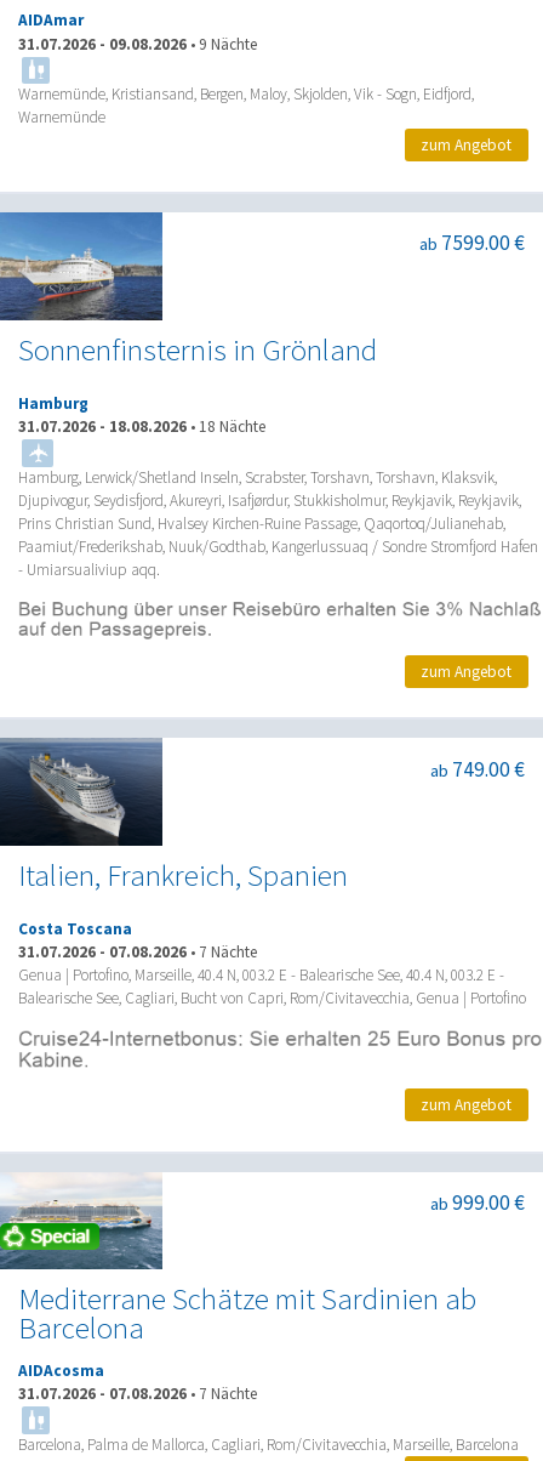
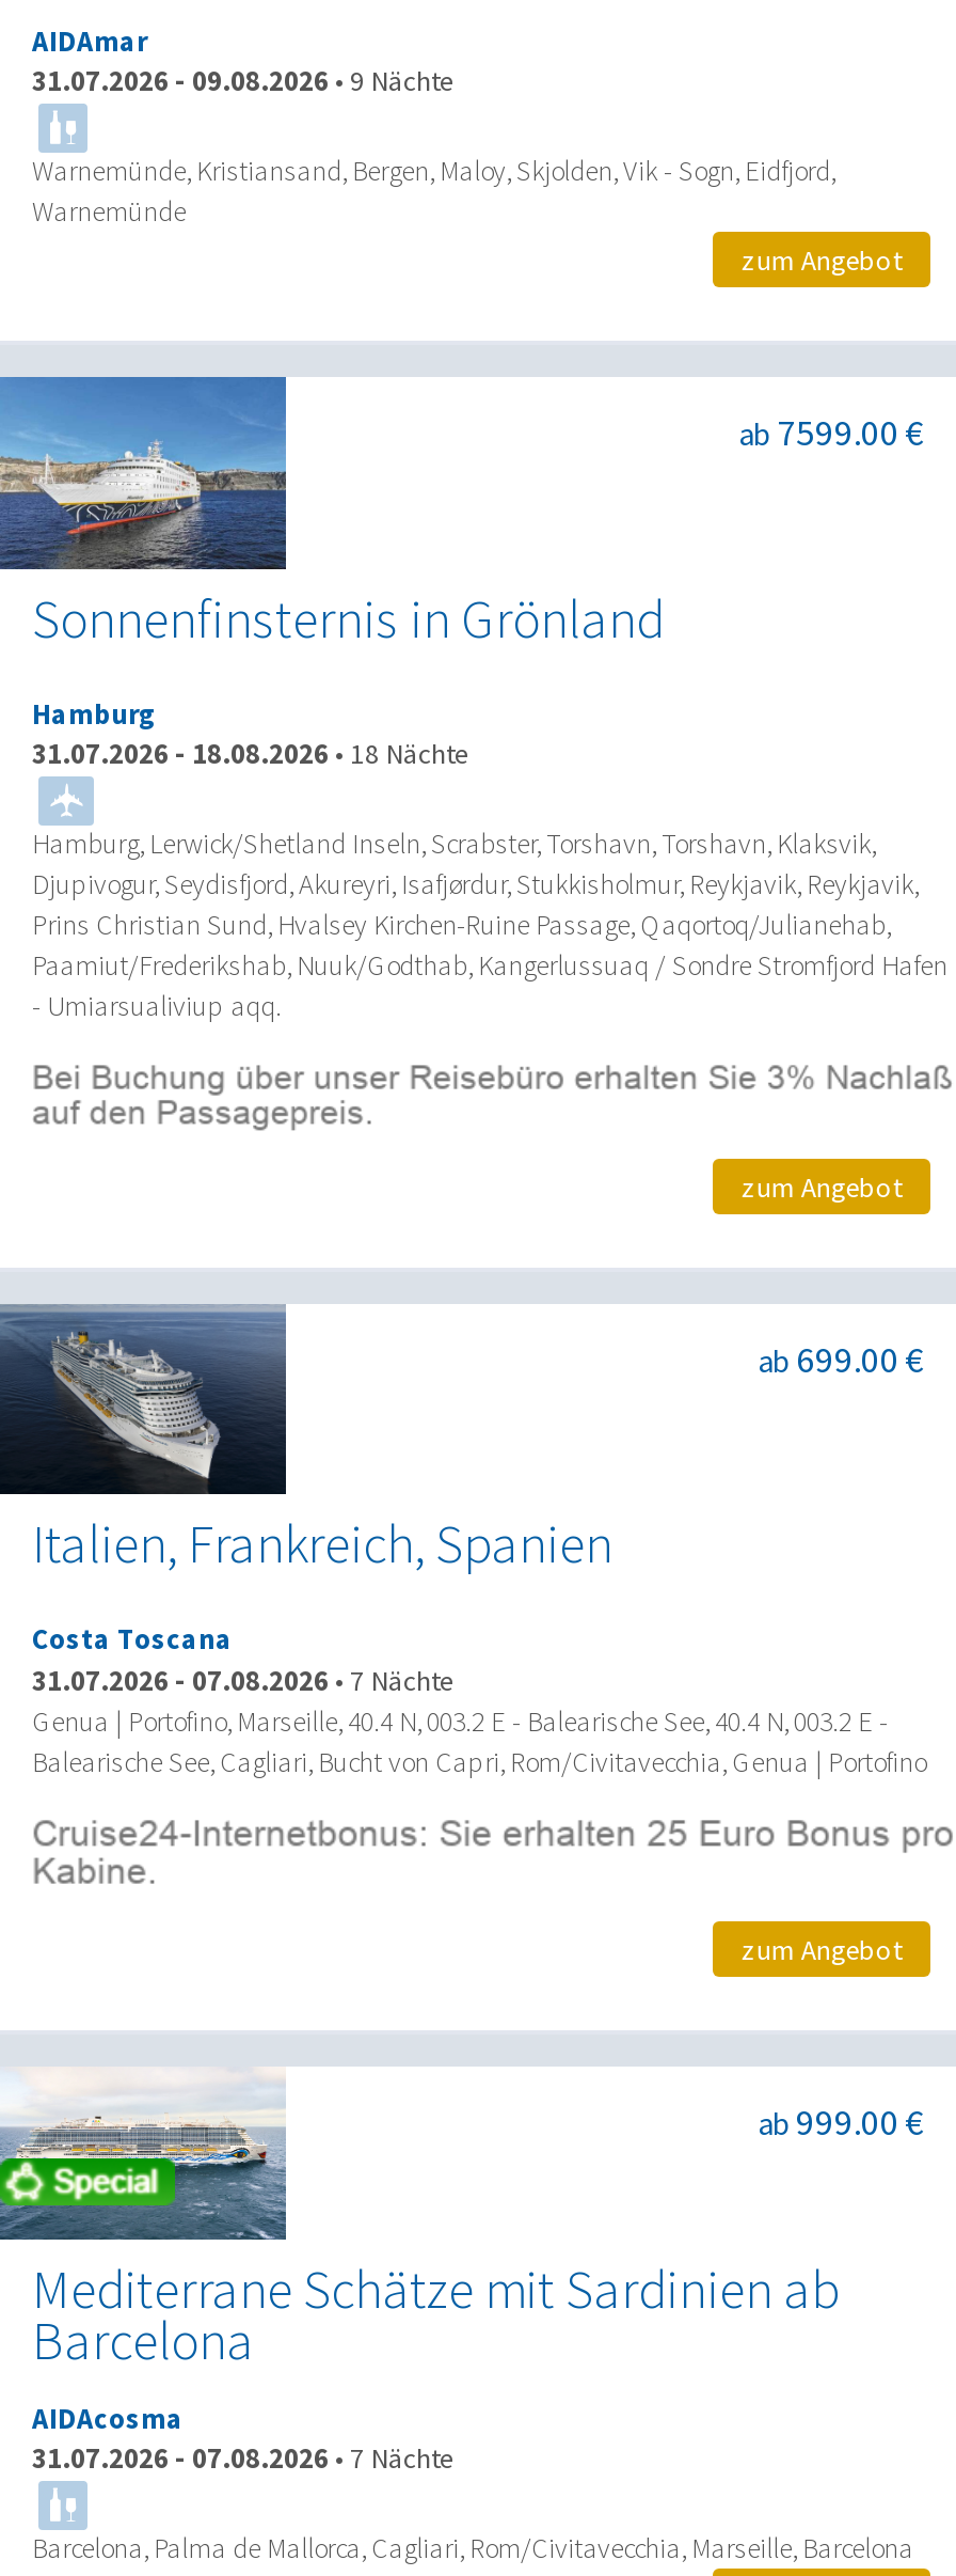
- ab 749.00 €
+ ab 699.00 €
